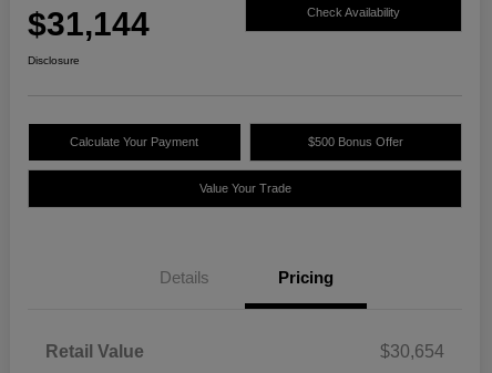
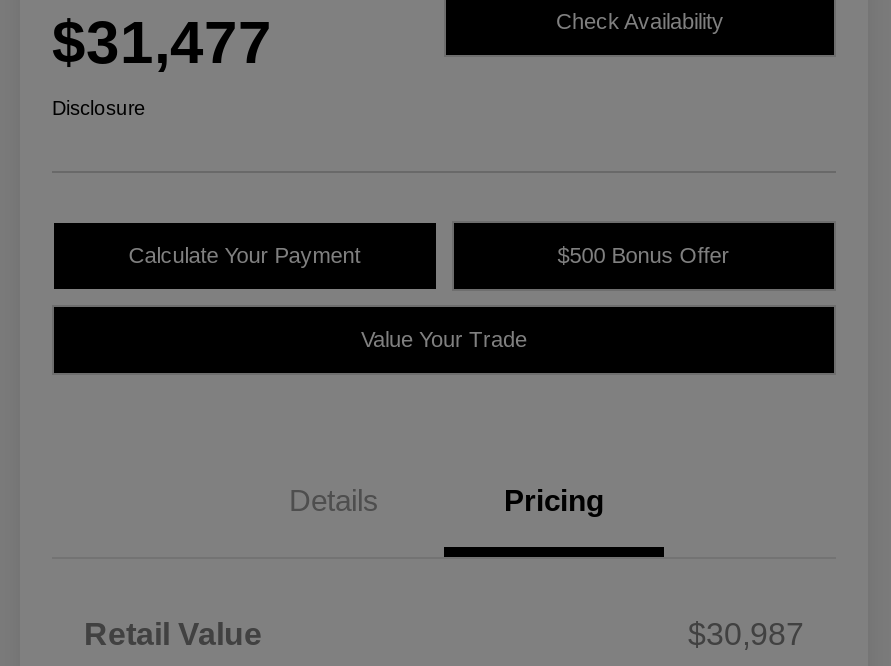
- $31,144
+ $31,477

- $30,654
+ $30,987
